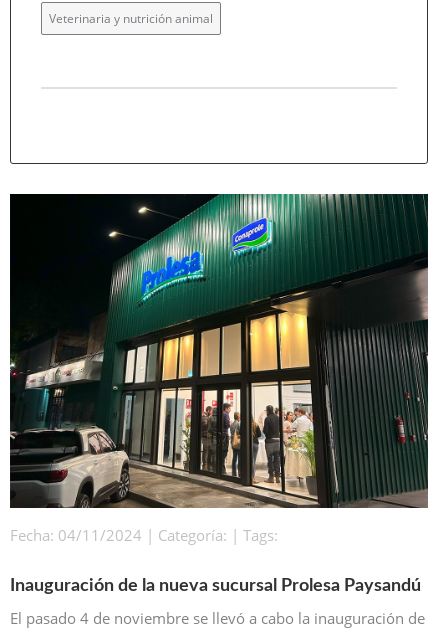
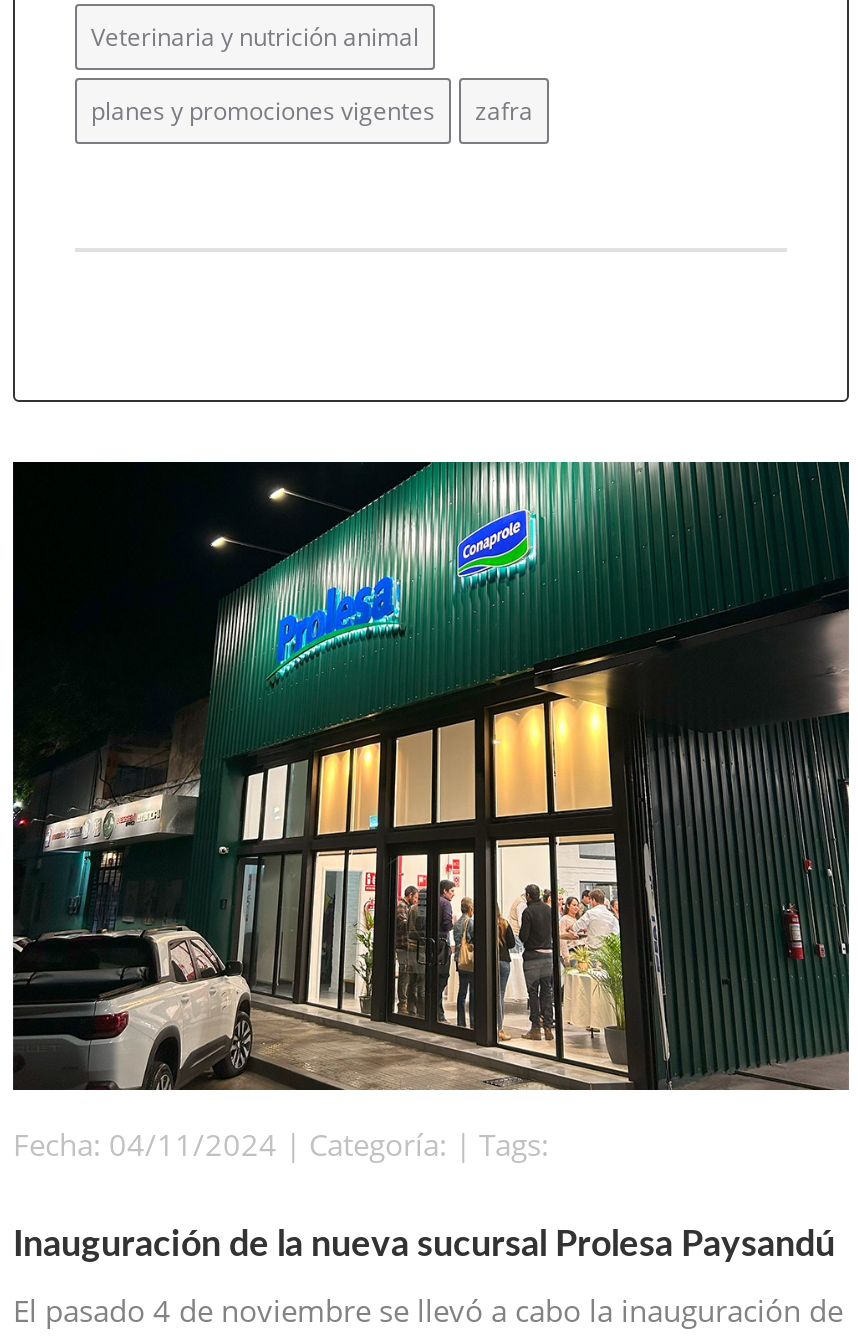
+ planes y promociones vigentes
+ zafra
